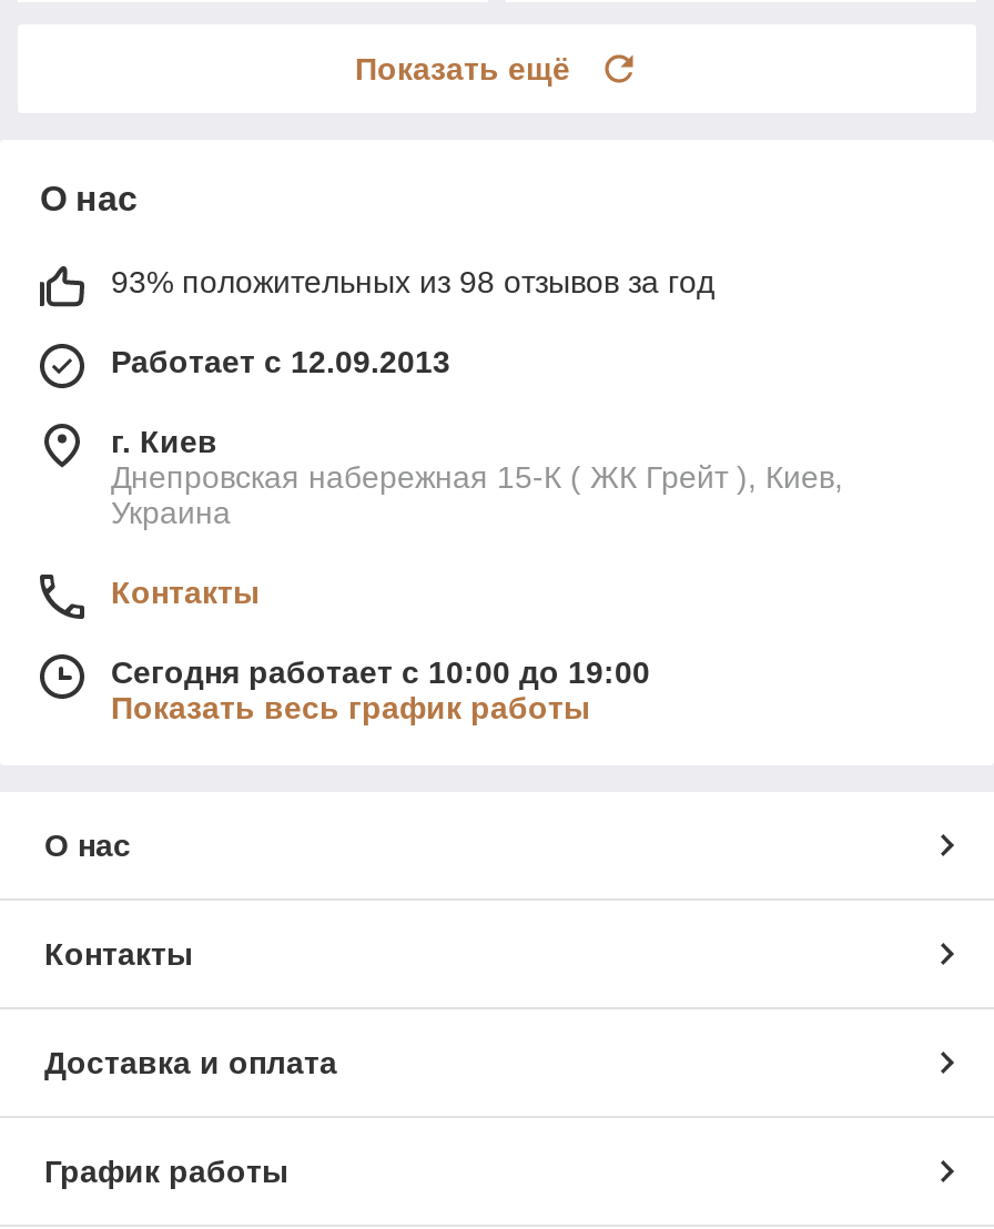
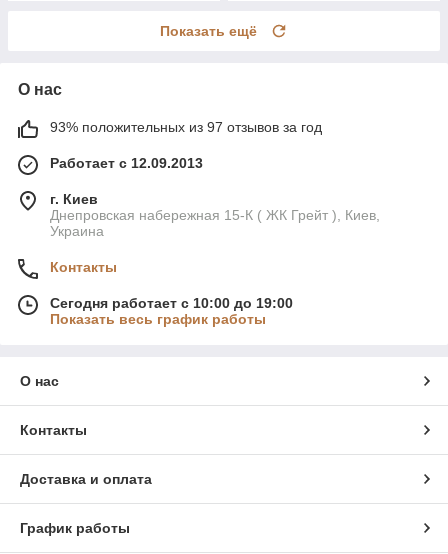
- 93% положительных из 98 отзывов за год
+ 93% положительных из 97 отзывов за год
